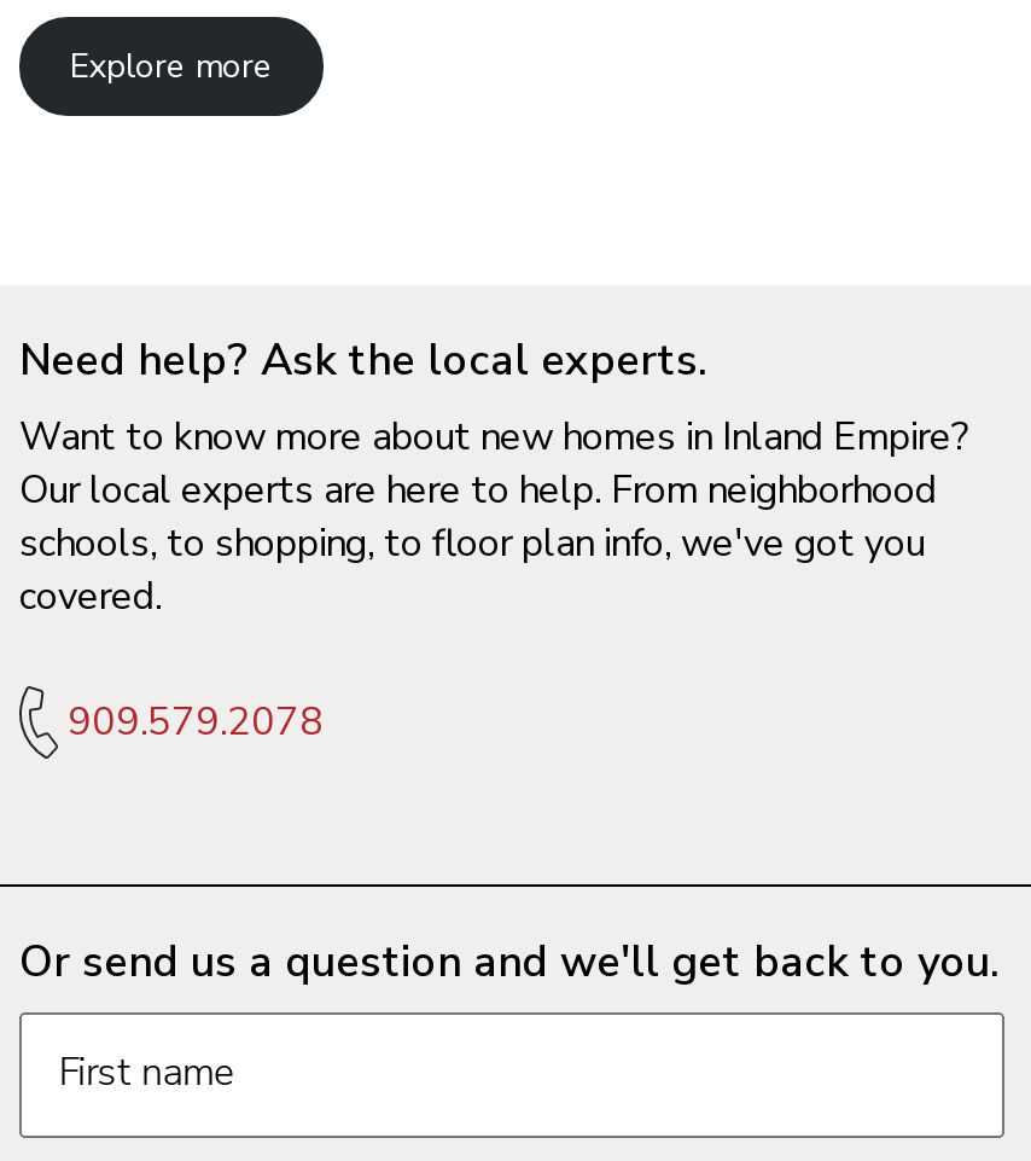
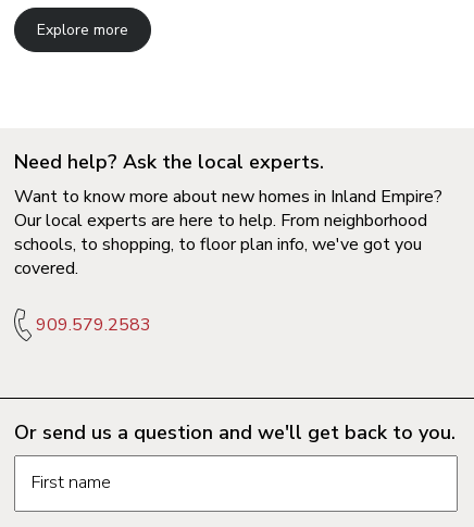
- 909.579.2078
+ 909.579.2583
